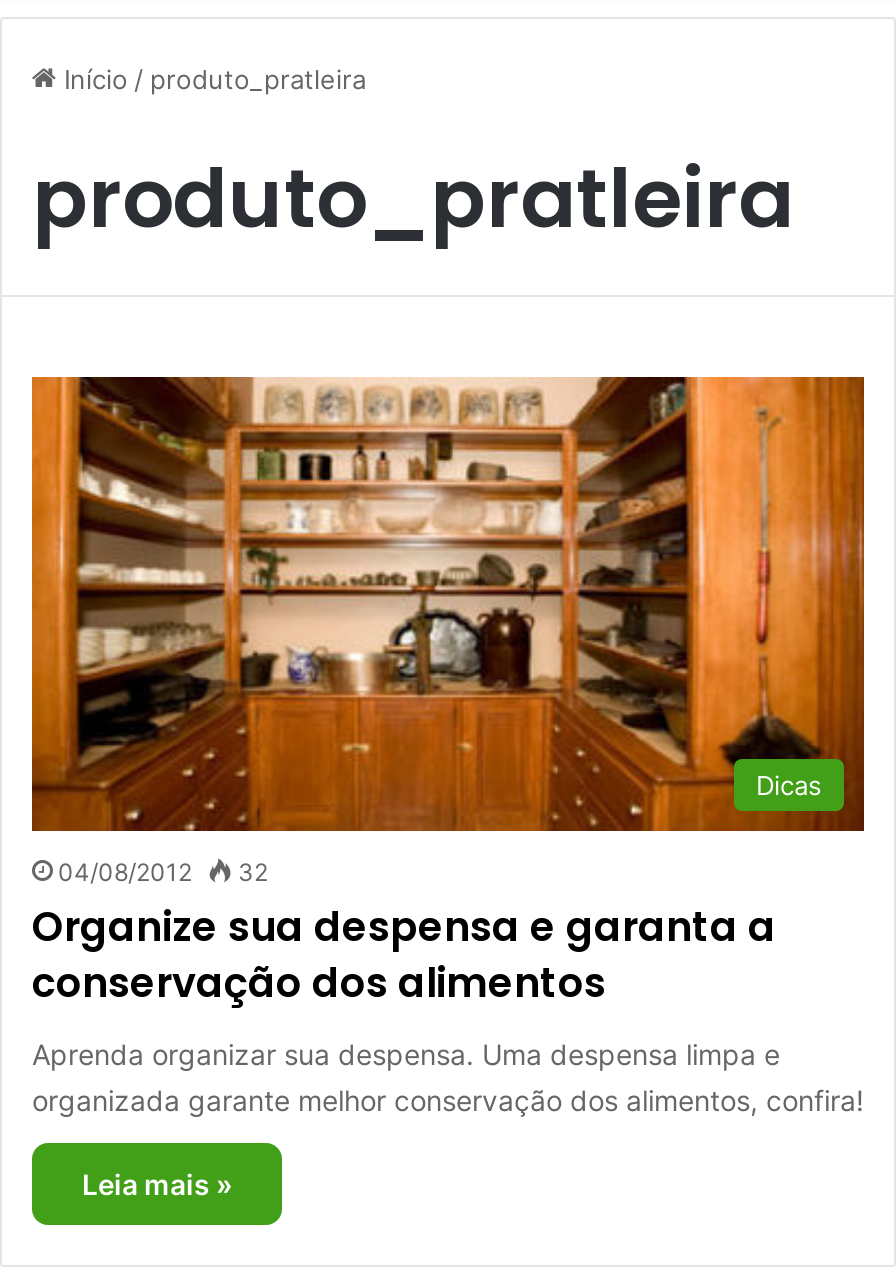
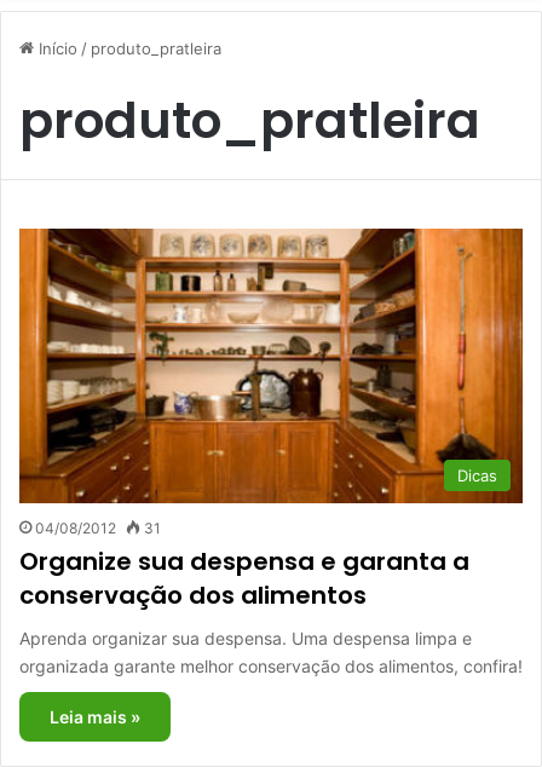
- 04/08/2012 32
+ 04/08/2012 31
